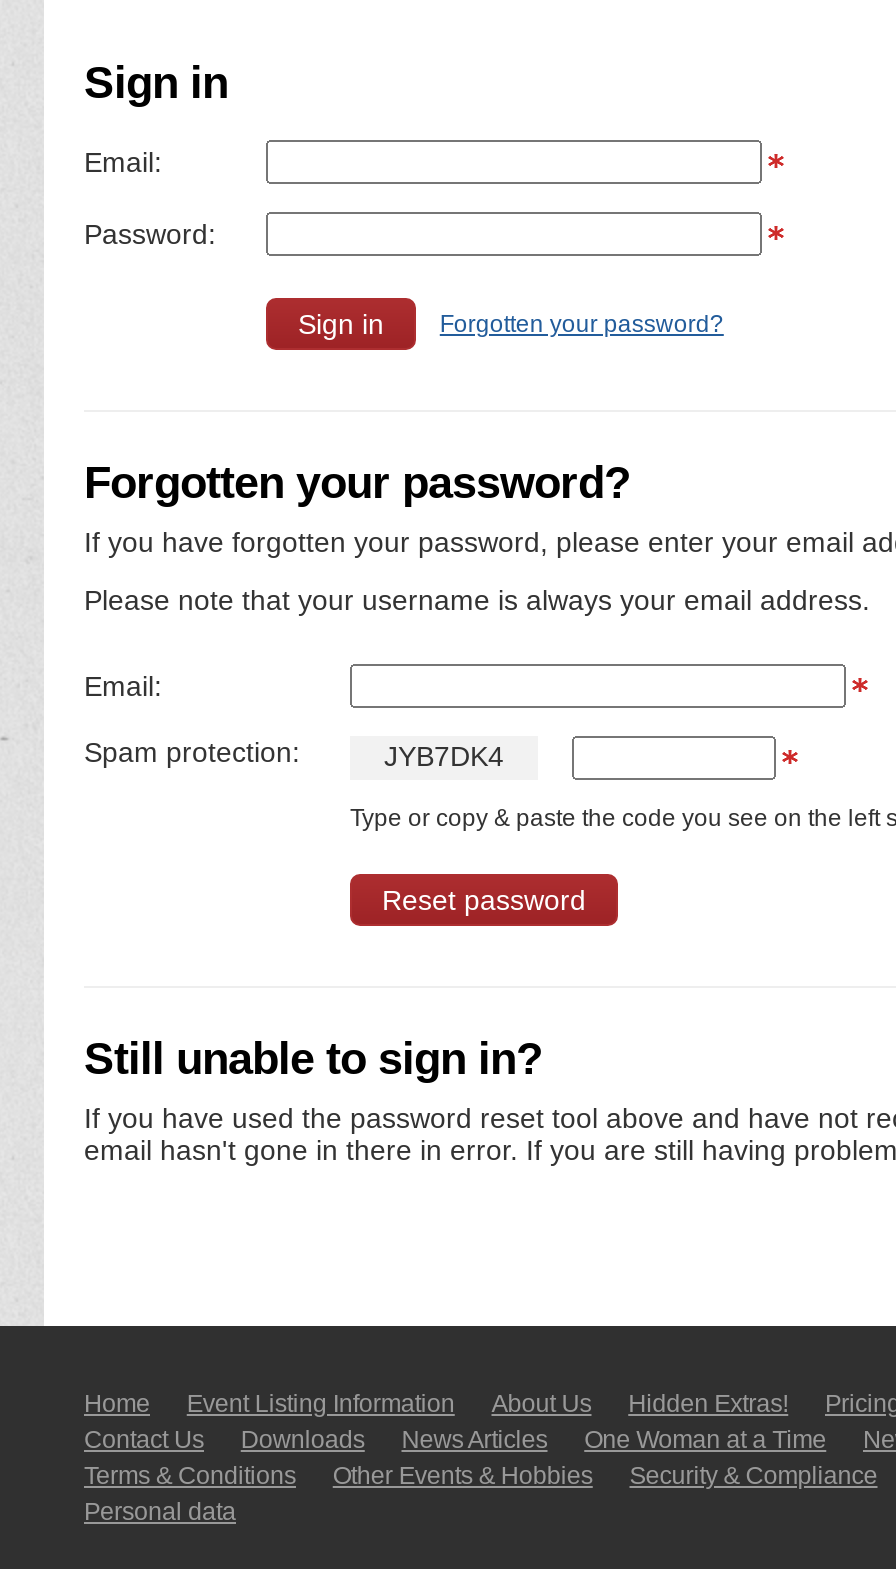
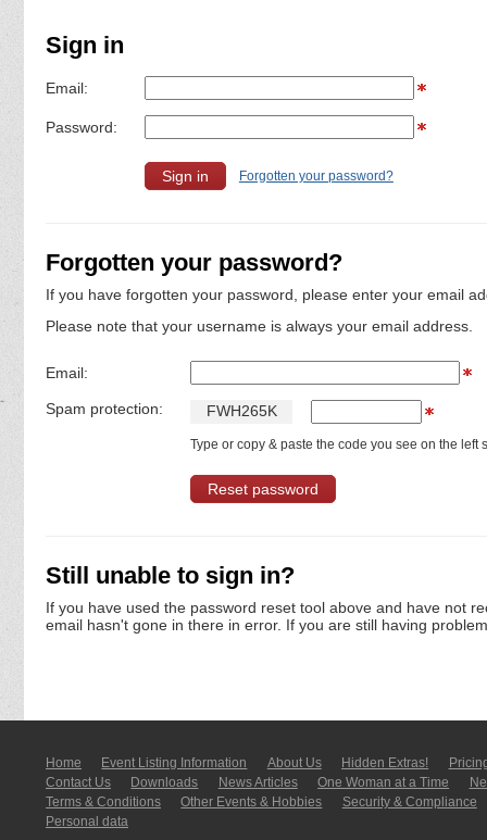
- JYB7DK4
+ FWH265K
